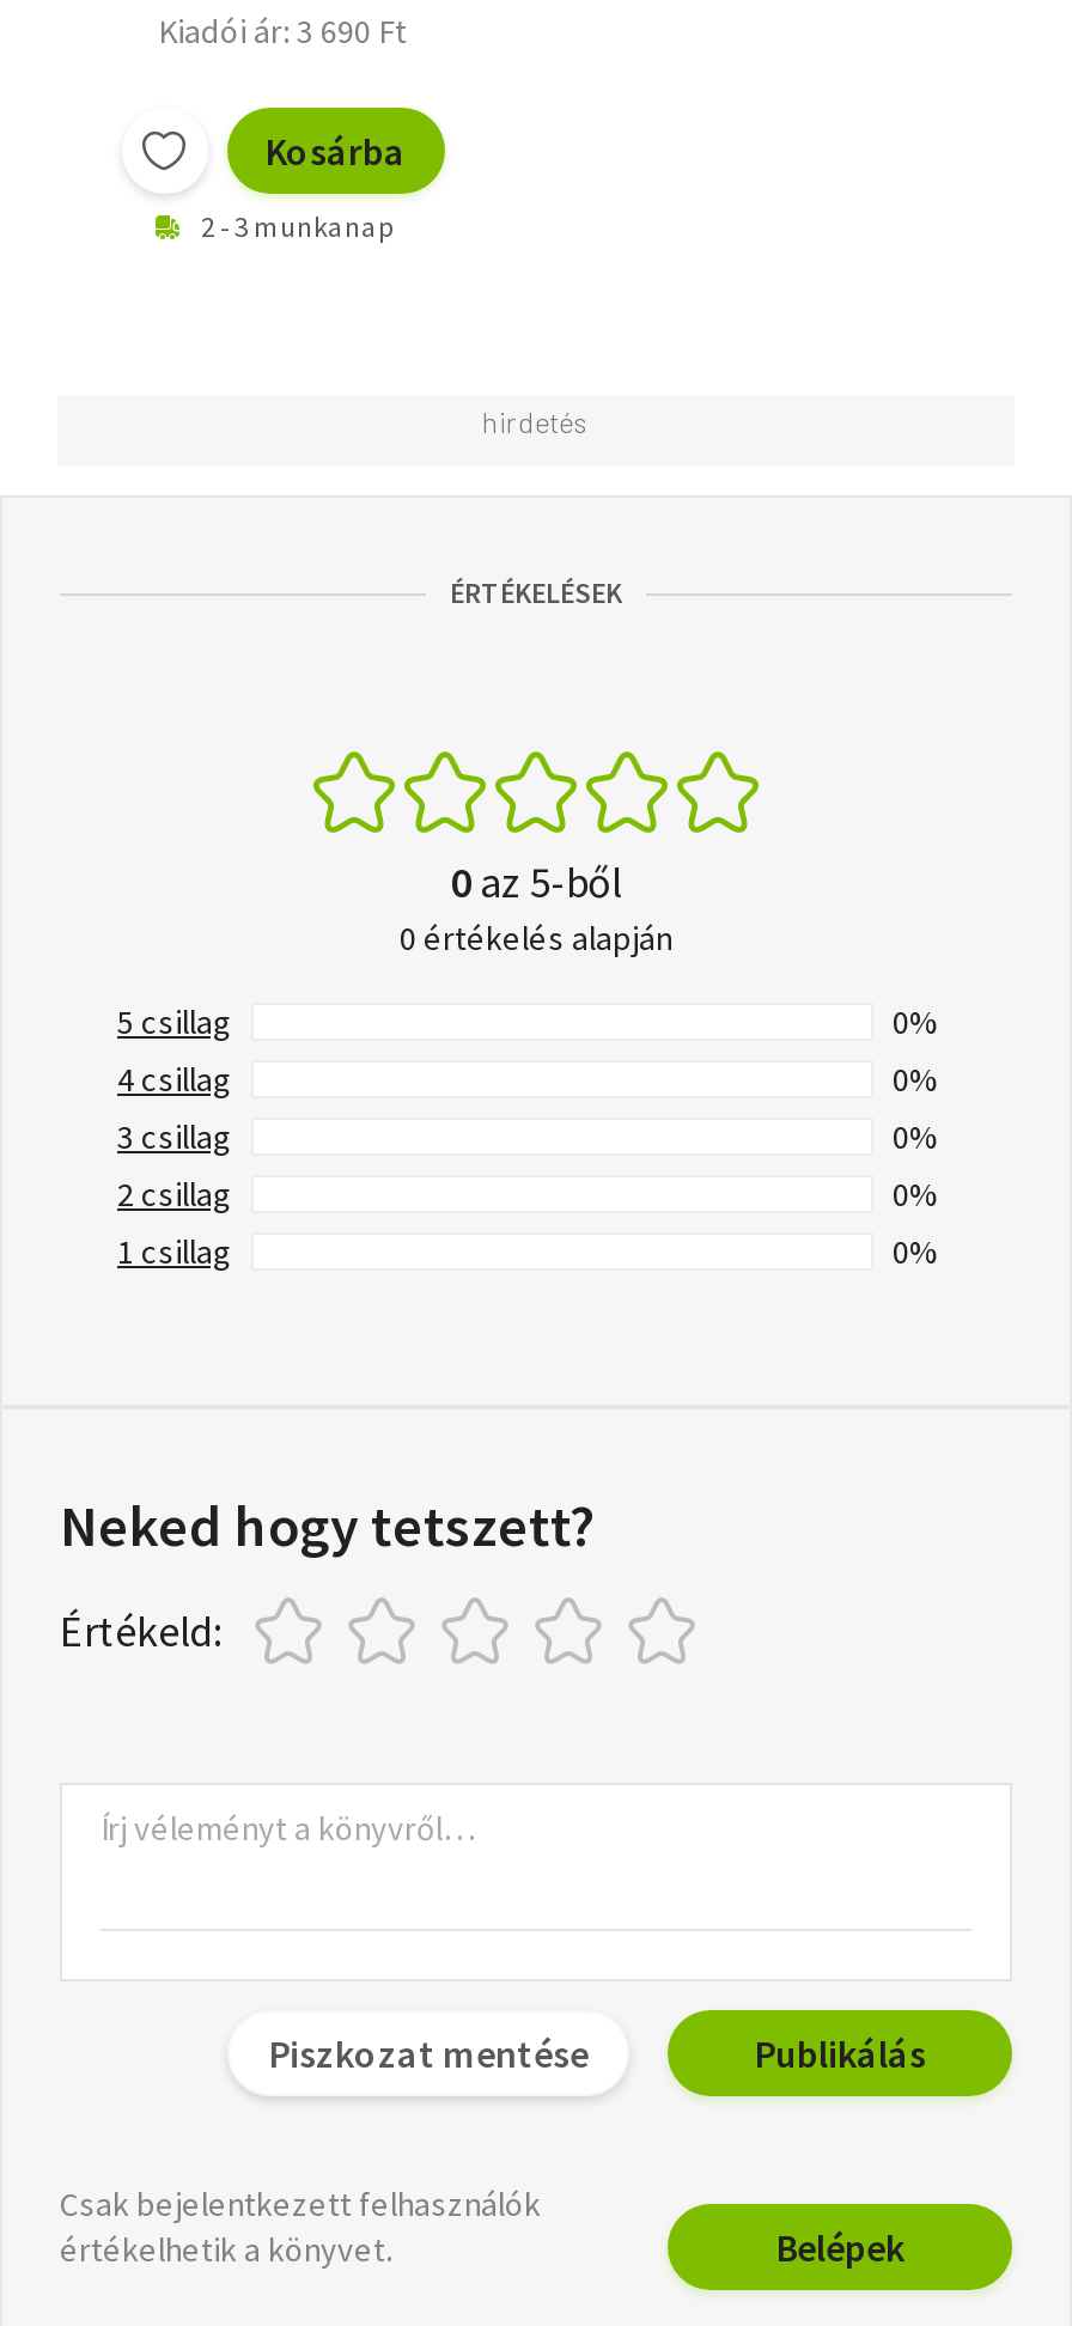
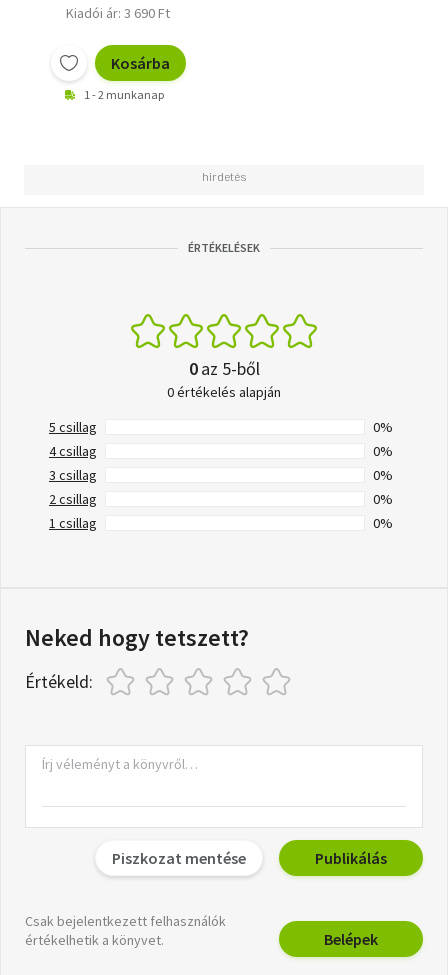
- 2 - 3 munkanap
+ 1 - 2 munkanap
